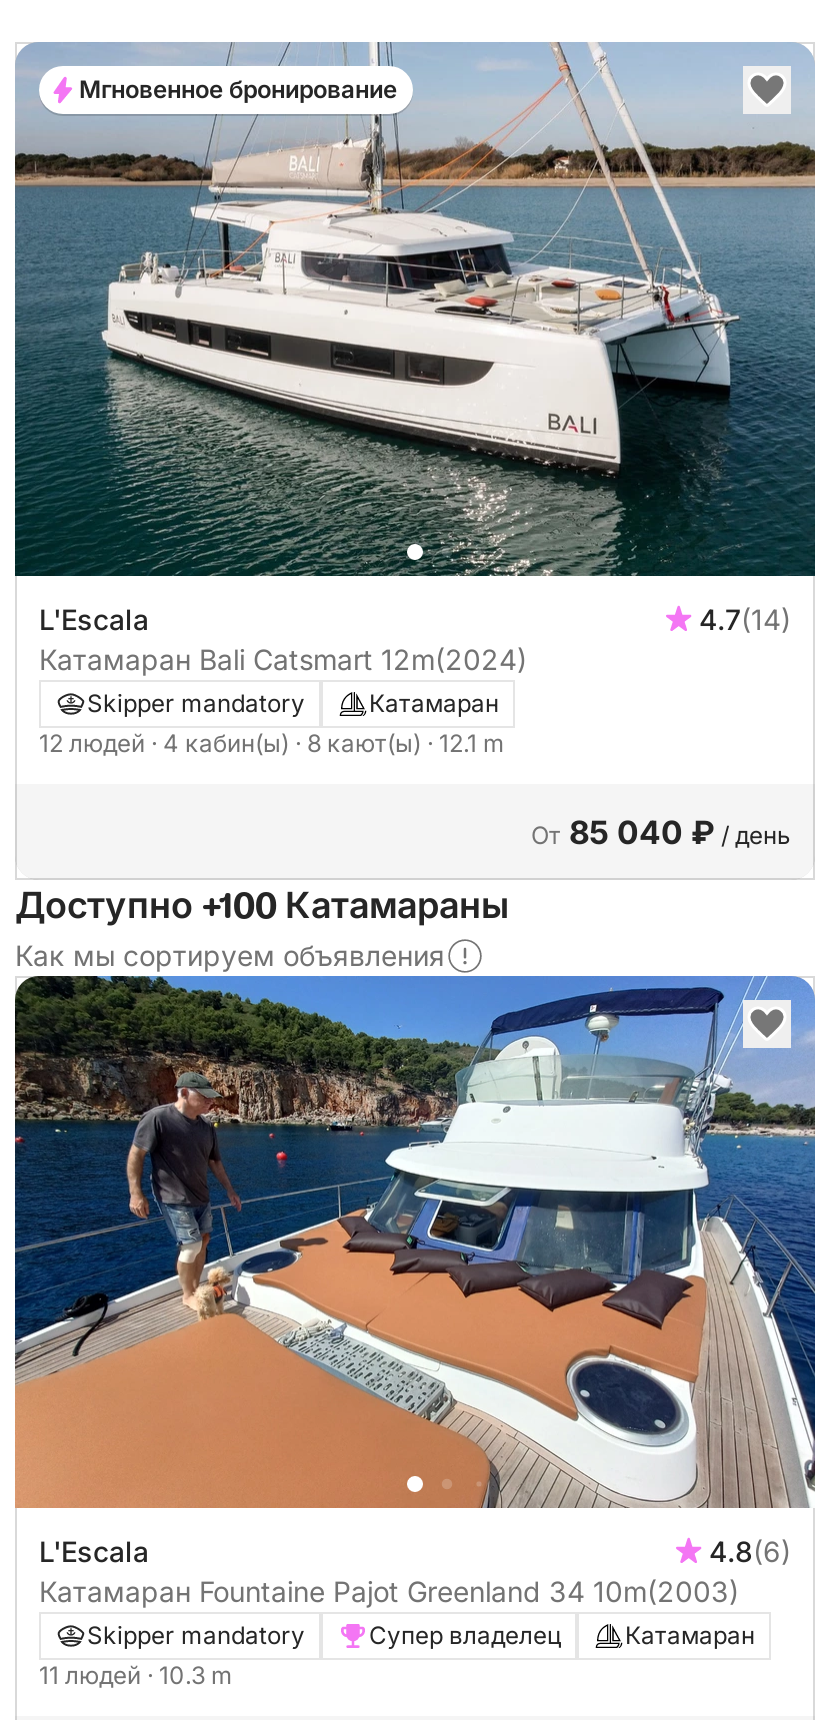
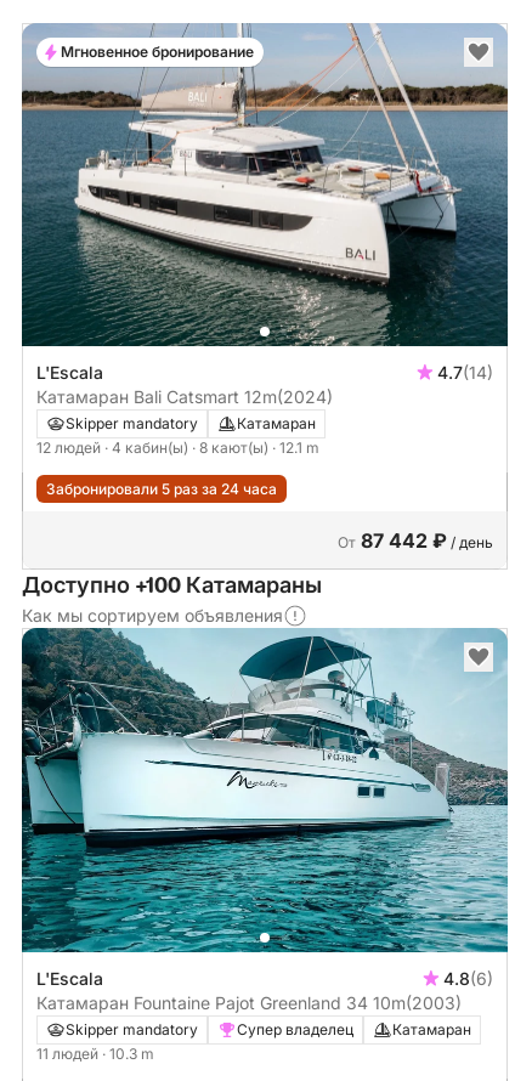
- От 85 040 ₽ / день
+ Забронировали 5 раз за 24 часа
+ От 87 442 ₽ / день

- [image]
+ [image]
